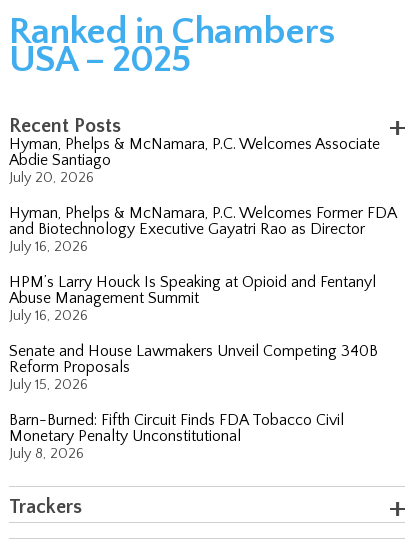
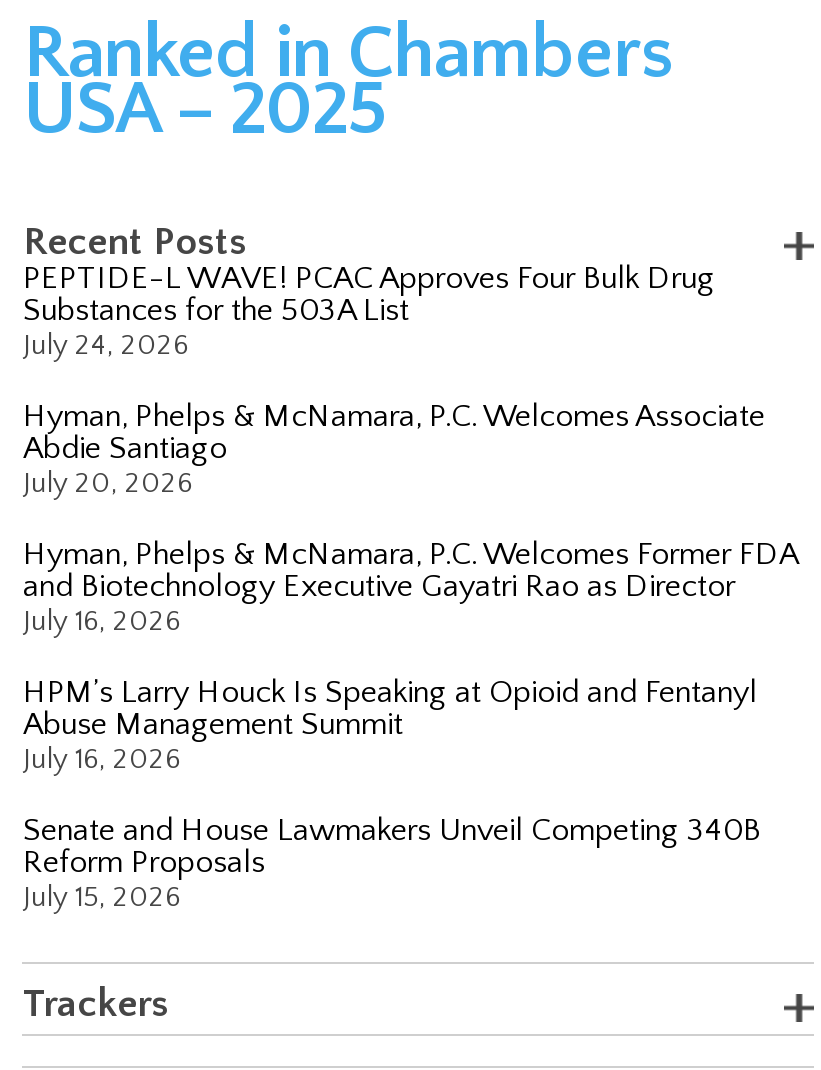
+ PEPTIDE-L WAVE! PCAC Approves Four Bulk Drug
+ Substances for the 503A List
+ July 24, 2026

moved down: Hyman, Phelps & McNamara, P.C. Welcomes Associate | Abdie Santiago | July 20, 2026 | ... | Reform Proposals | July 15, 2026

- Barn-Burned: Fifth Circuit Finds FDA Tobacco Civil
- Monetary Penalty Unconstitutional
- July 8, 2026
